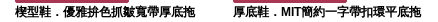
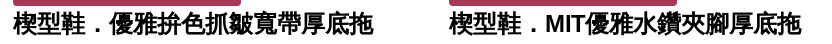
- 厚底鞋．MIT簡約一字帶扣環平底拖
+ 楔型鞋．MIT優雅水鑽夾腳厚底拖
